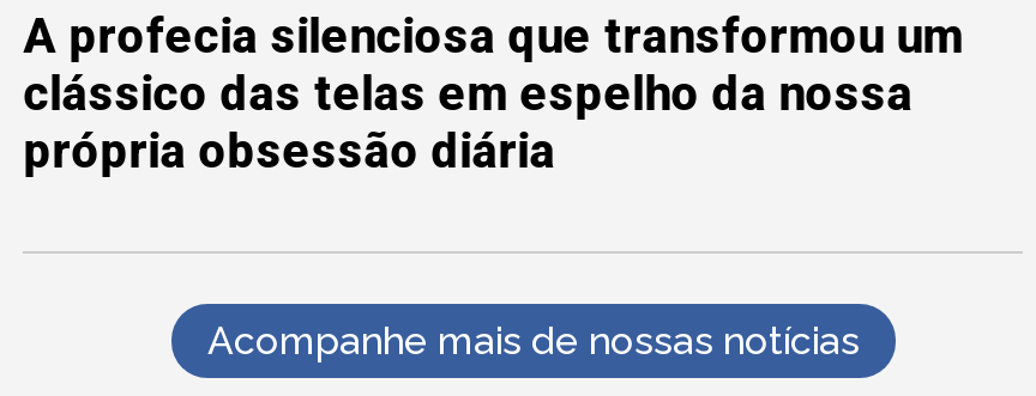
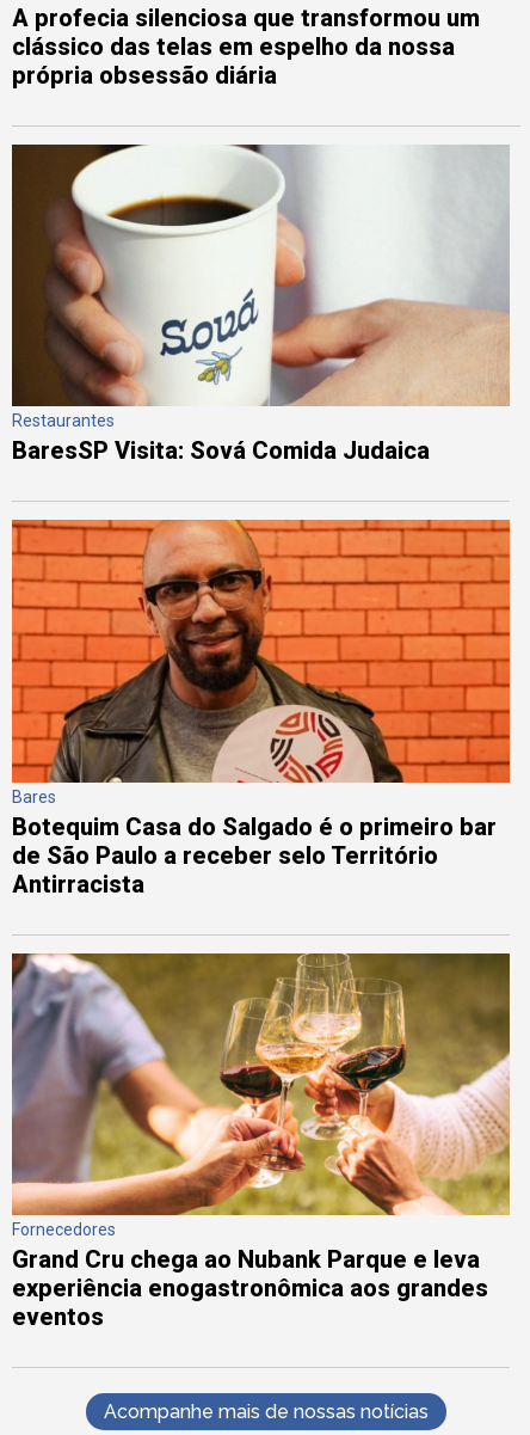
+ [image]
+ Restaurantes
+ BaresSP Visita: Sová Comida Judaica

+ [image]
+ Bares
+ Botequim Casa do Salgado é o primeiro bar
+ de São Paulo a receber selo Território
+ Antirracista

+ [image]
+ Fornecedores
+ Grand Cru chega ao Nubank Parque e leva
+ experiência enogastronômica aos grandes
+ eventos
